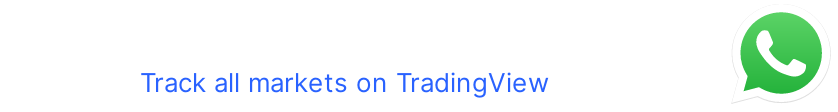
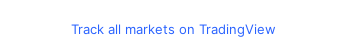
- [image]
